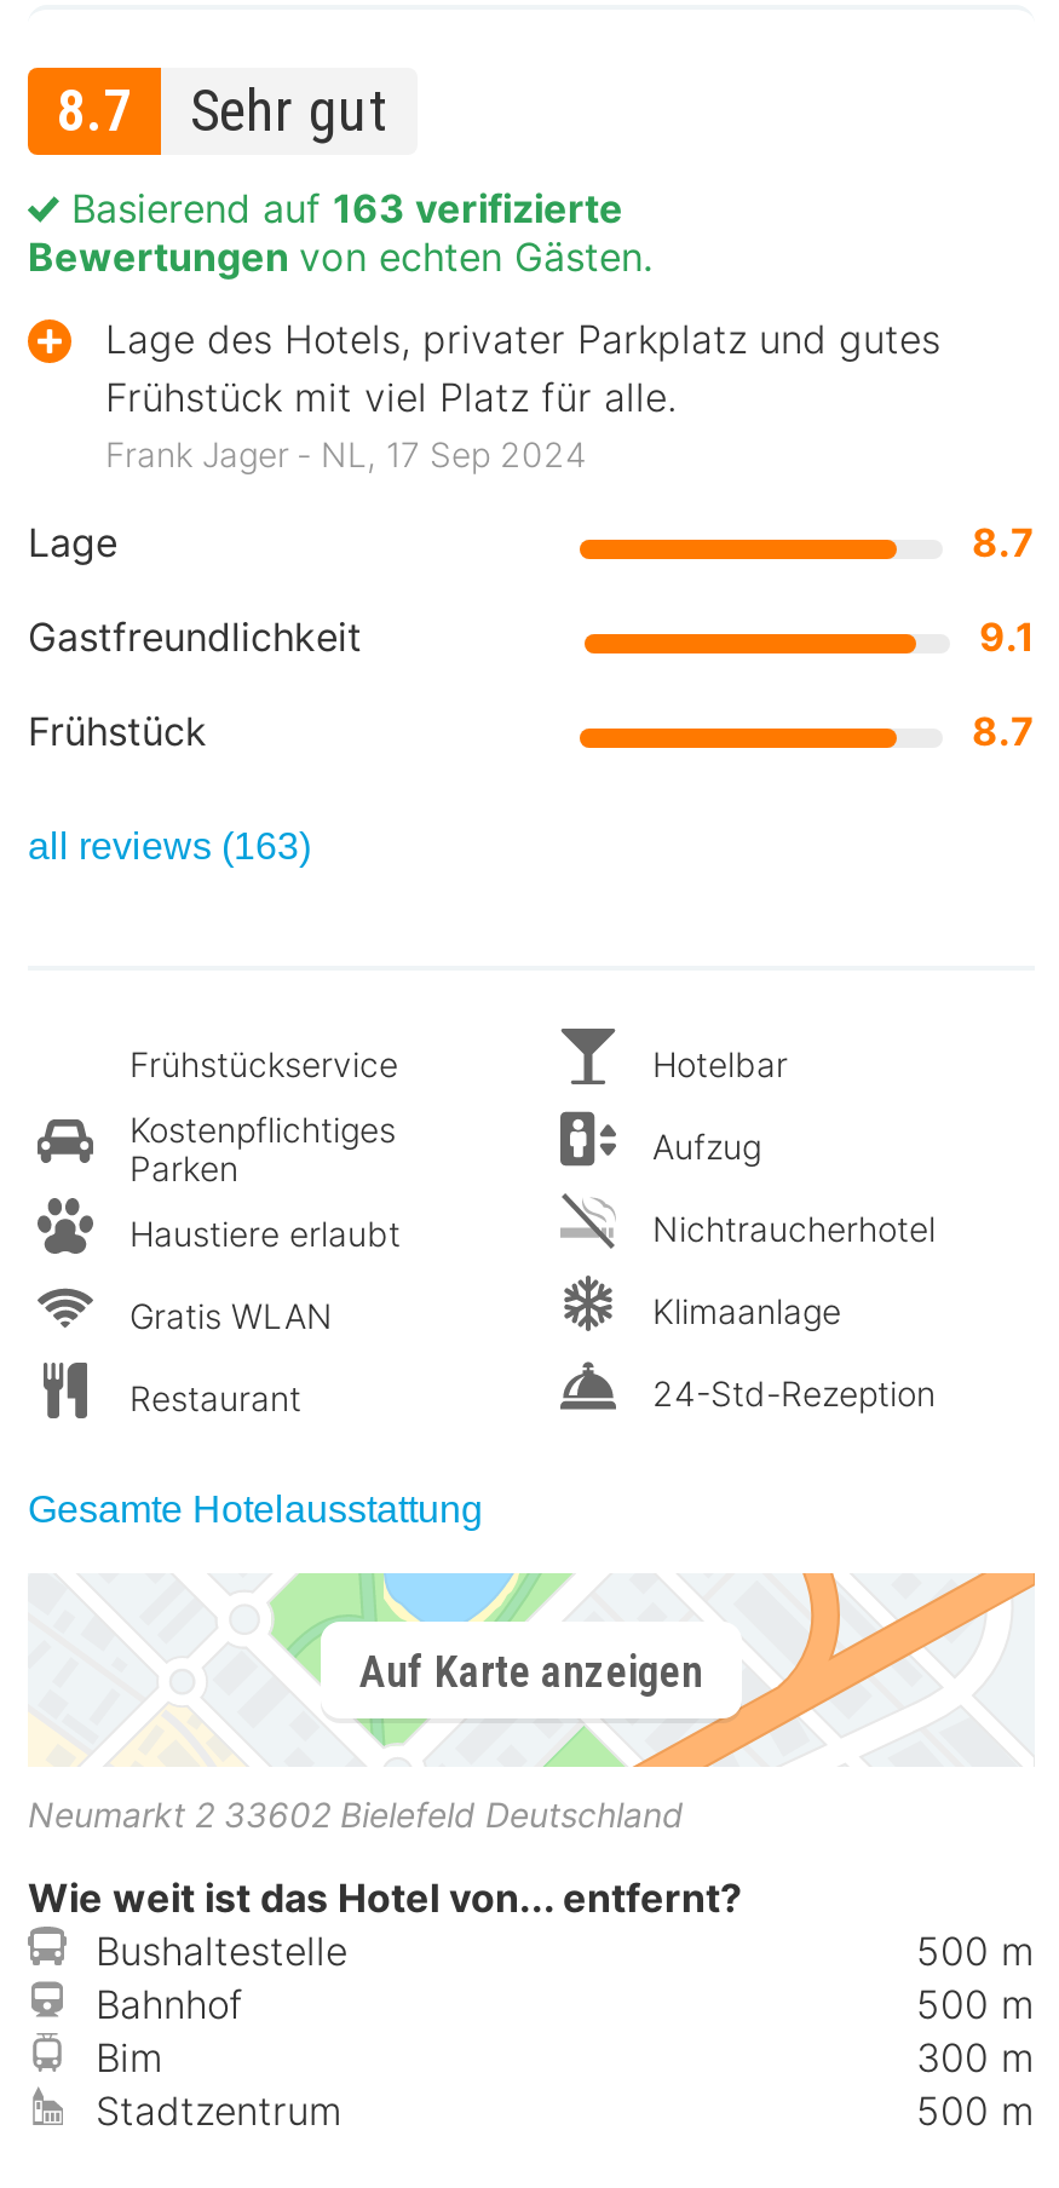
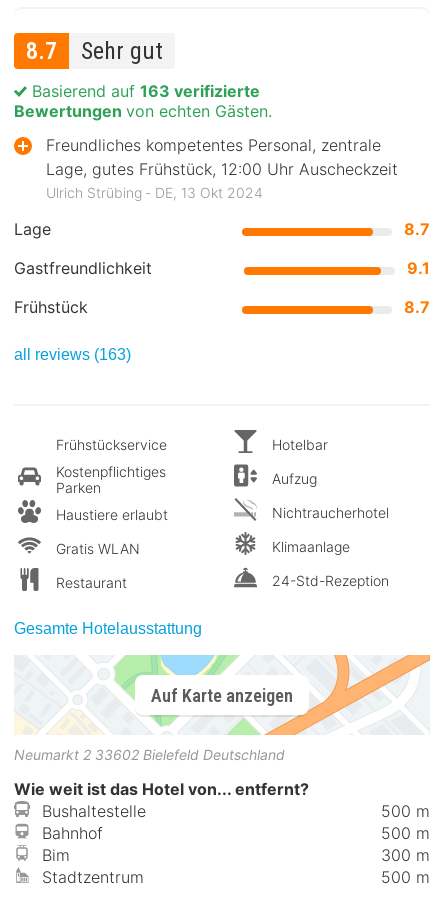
- Lage des Hotels, privater Parkplatz und gutes
- Frühstück mit viel Platz für alle.
- Frank Jager ‐ NL, 17 Sep 2024
+ Freundliches kompetentes Personal, zentrale
+ Lage, gutes Frühstück, 12:00 Uhr Auscheckzeit
+ Ulrich Strübing ‐ DE, 13 Okt 2024
